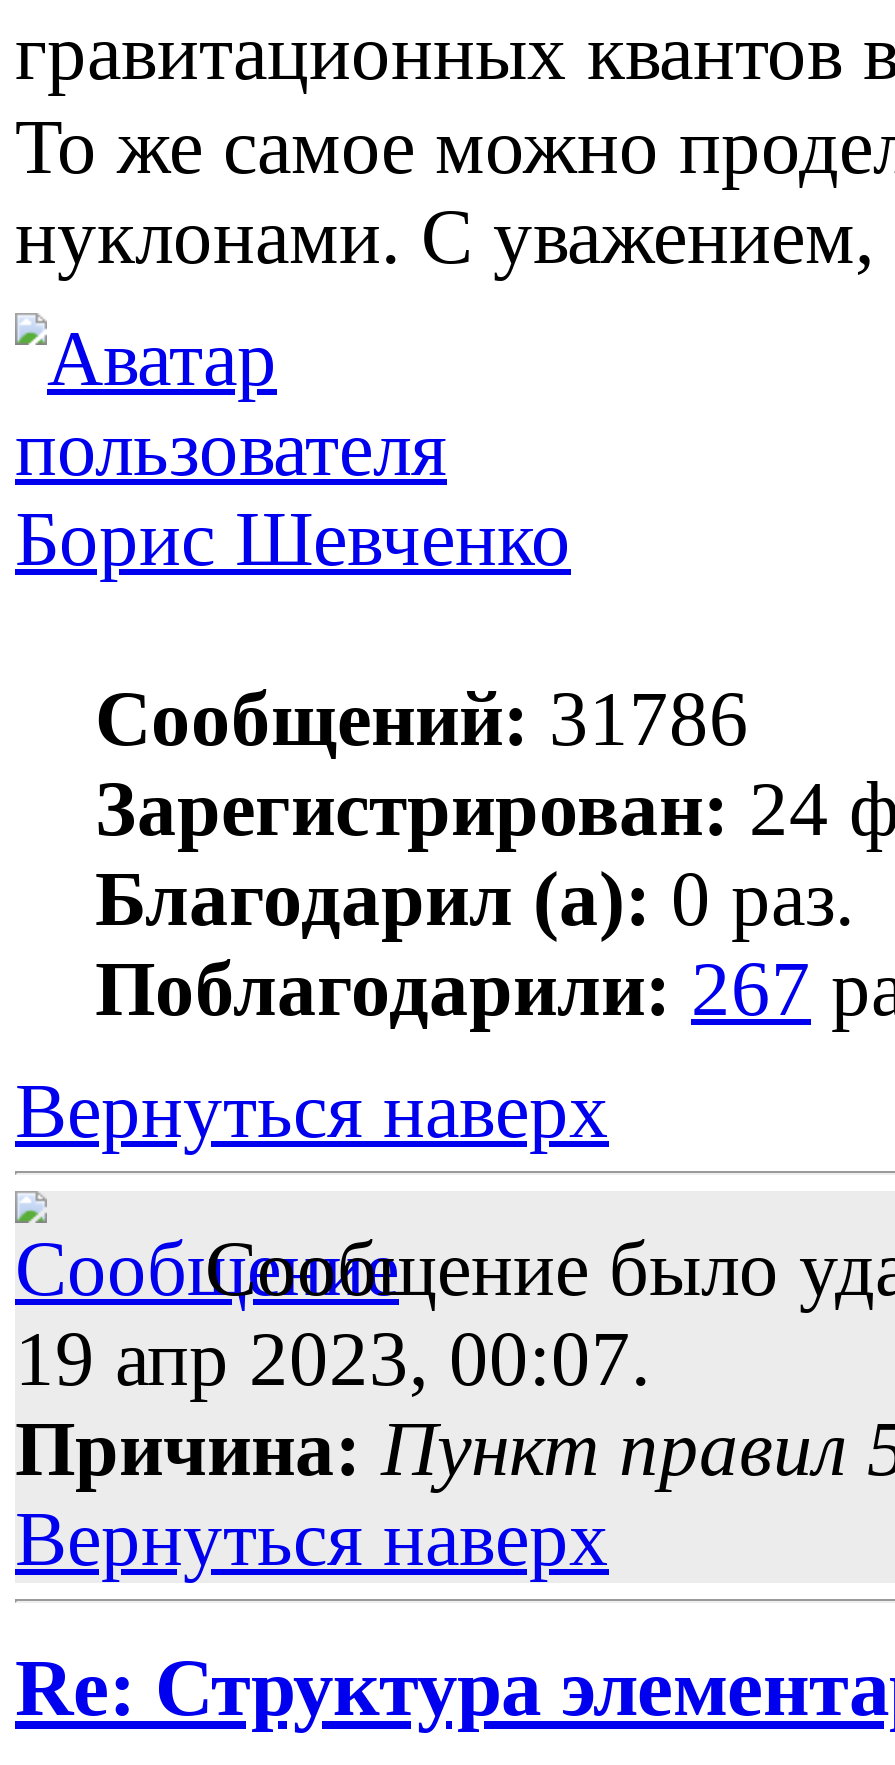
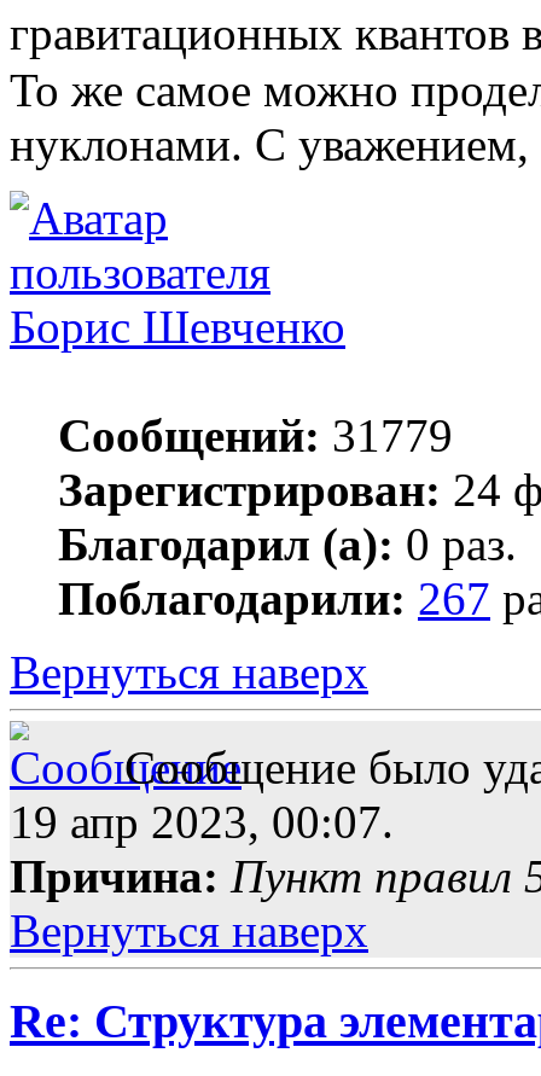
- Сообщений: 31786
+ Сообщений: 31779
